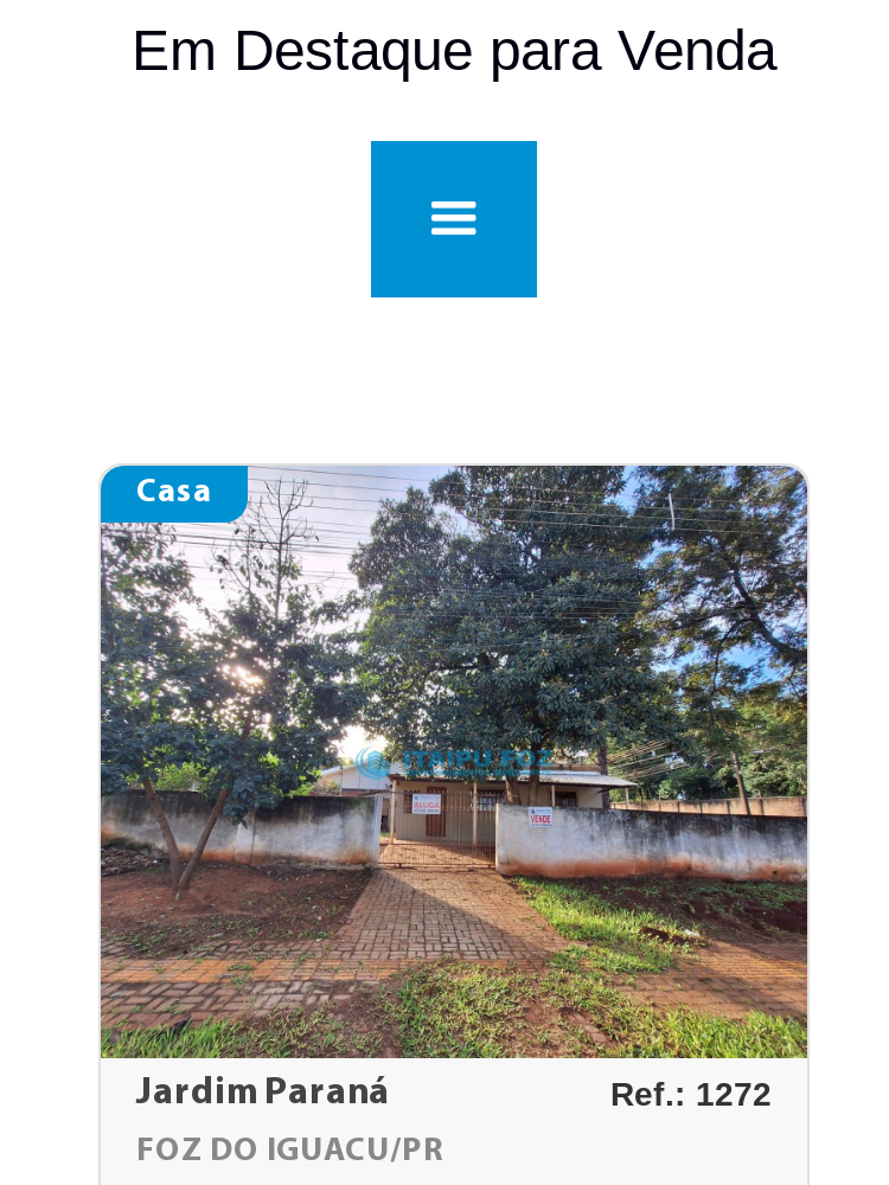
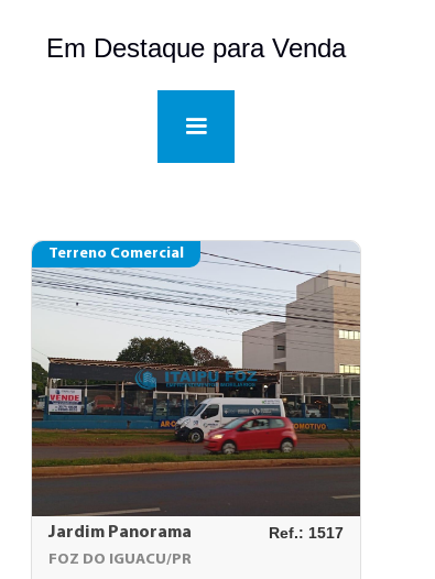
- [image]
- Casa
+ [image]
+ Terreno Comercial

- Jardim Paraná
- Ref.: 1272
+ Jardim Panorama
+ Ref.: 1517
